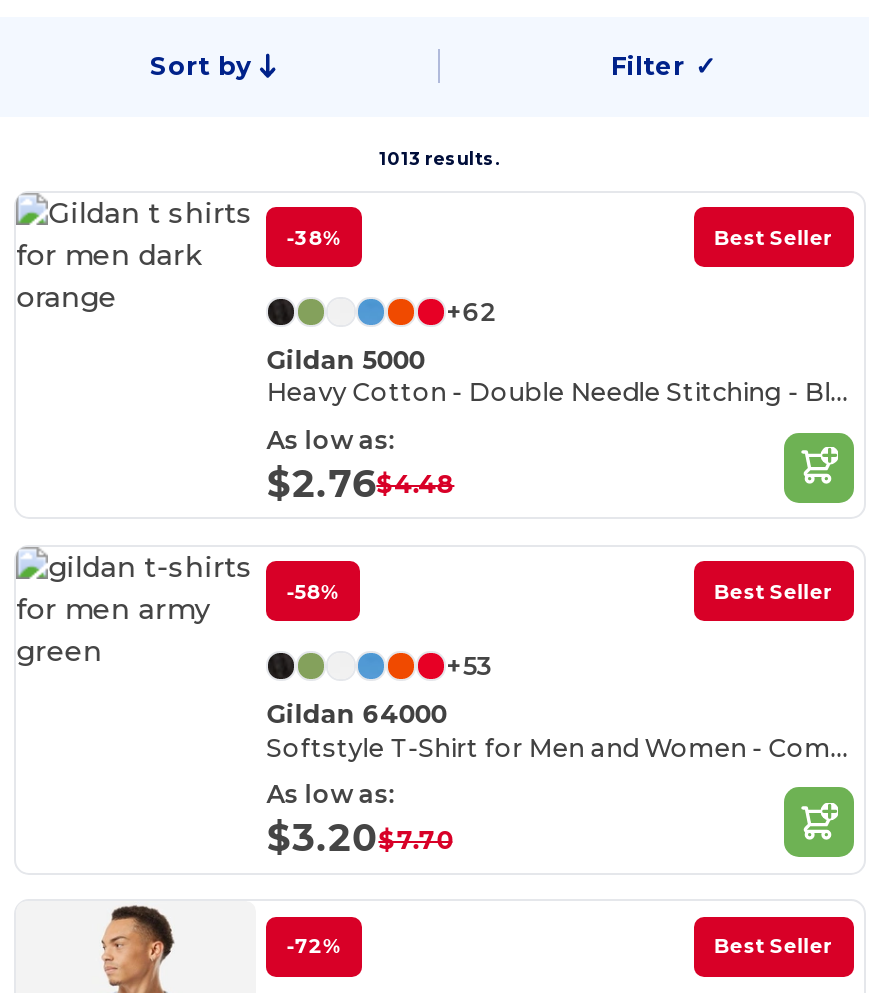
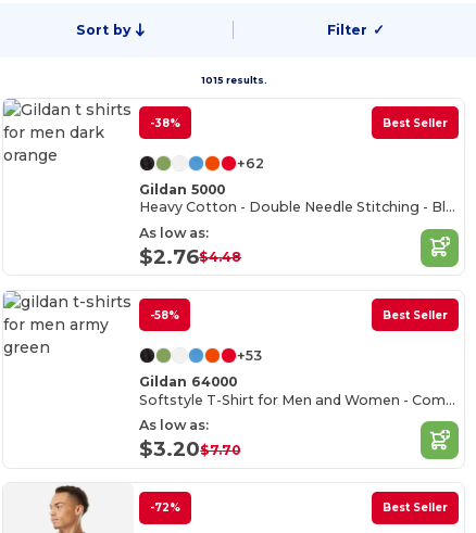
- 1013 results.
+ 1015 results.
